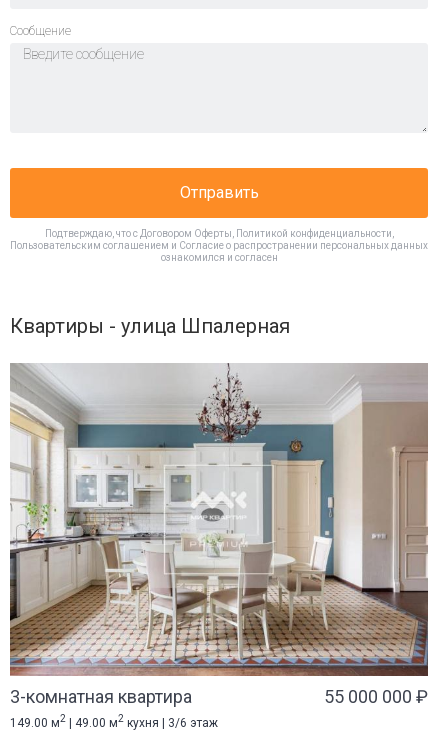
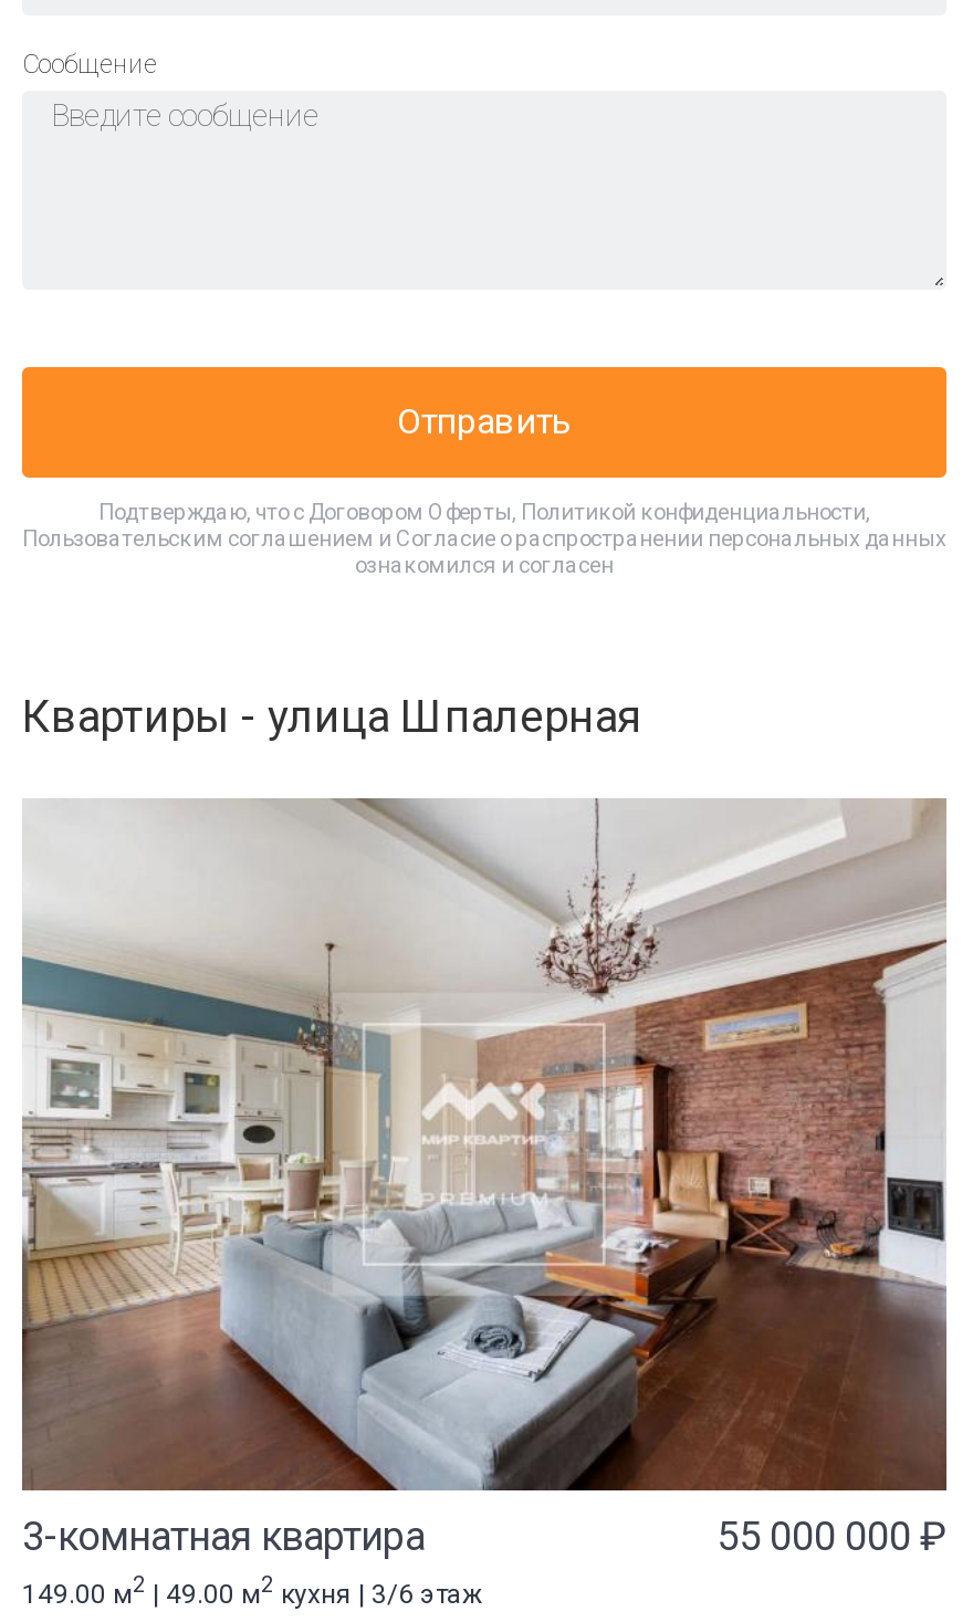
- [image]
+ [image]
